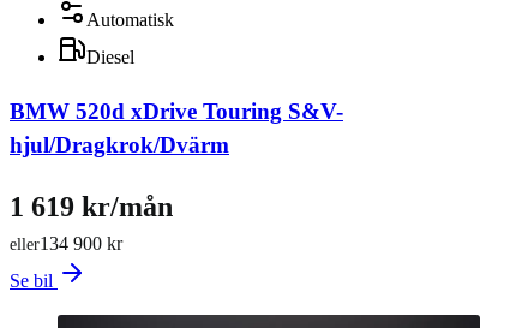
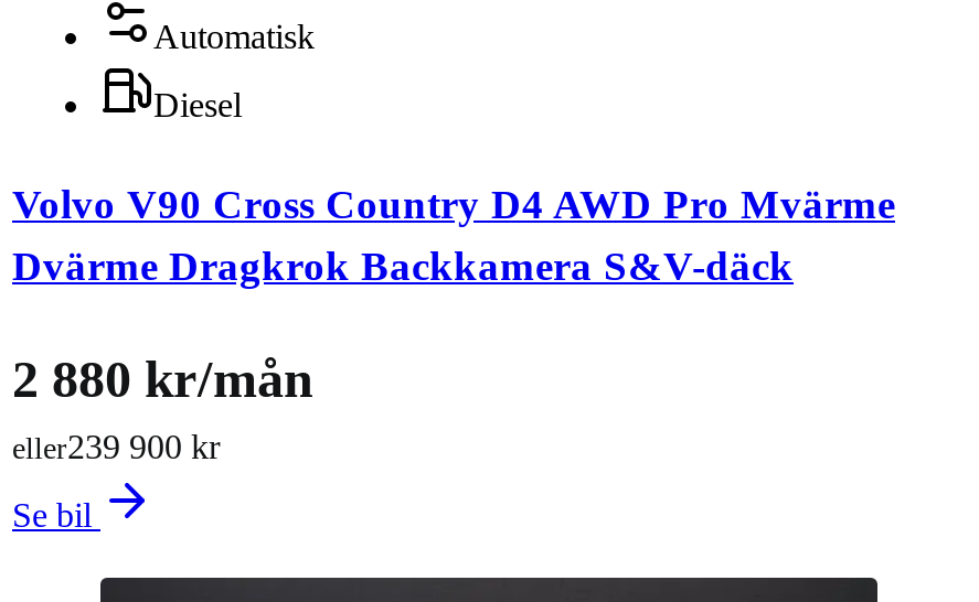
- BMW 520d xDrive Touring S&V-
- hjul/Dragkrok/Dvärm
+ Volvo V90 Cross Country D4 AWD Pro Mvärme
+ Dvärme Dragkrok Backkamera S&V-däck

- 1 619 kr/mån
+ 2 880 kr/mån

- eller 134 900 kr
+ eller 239 900 kr
